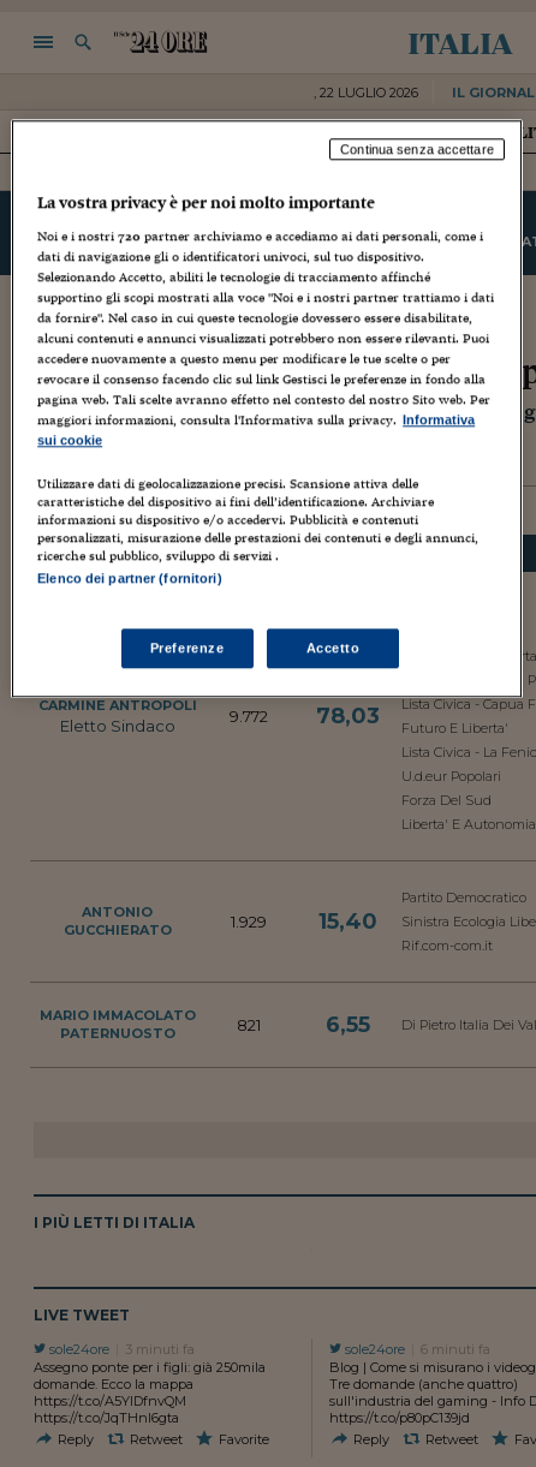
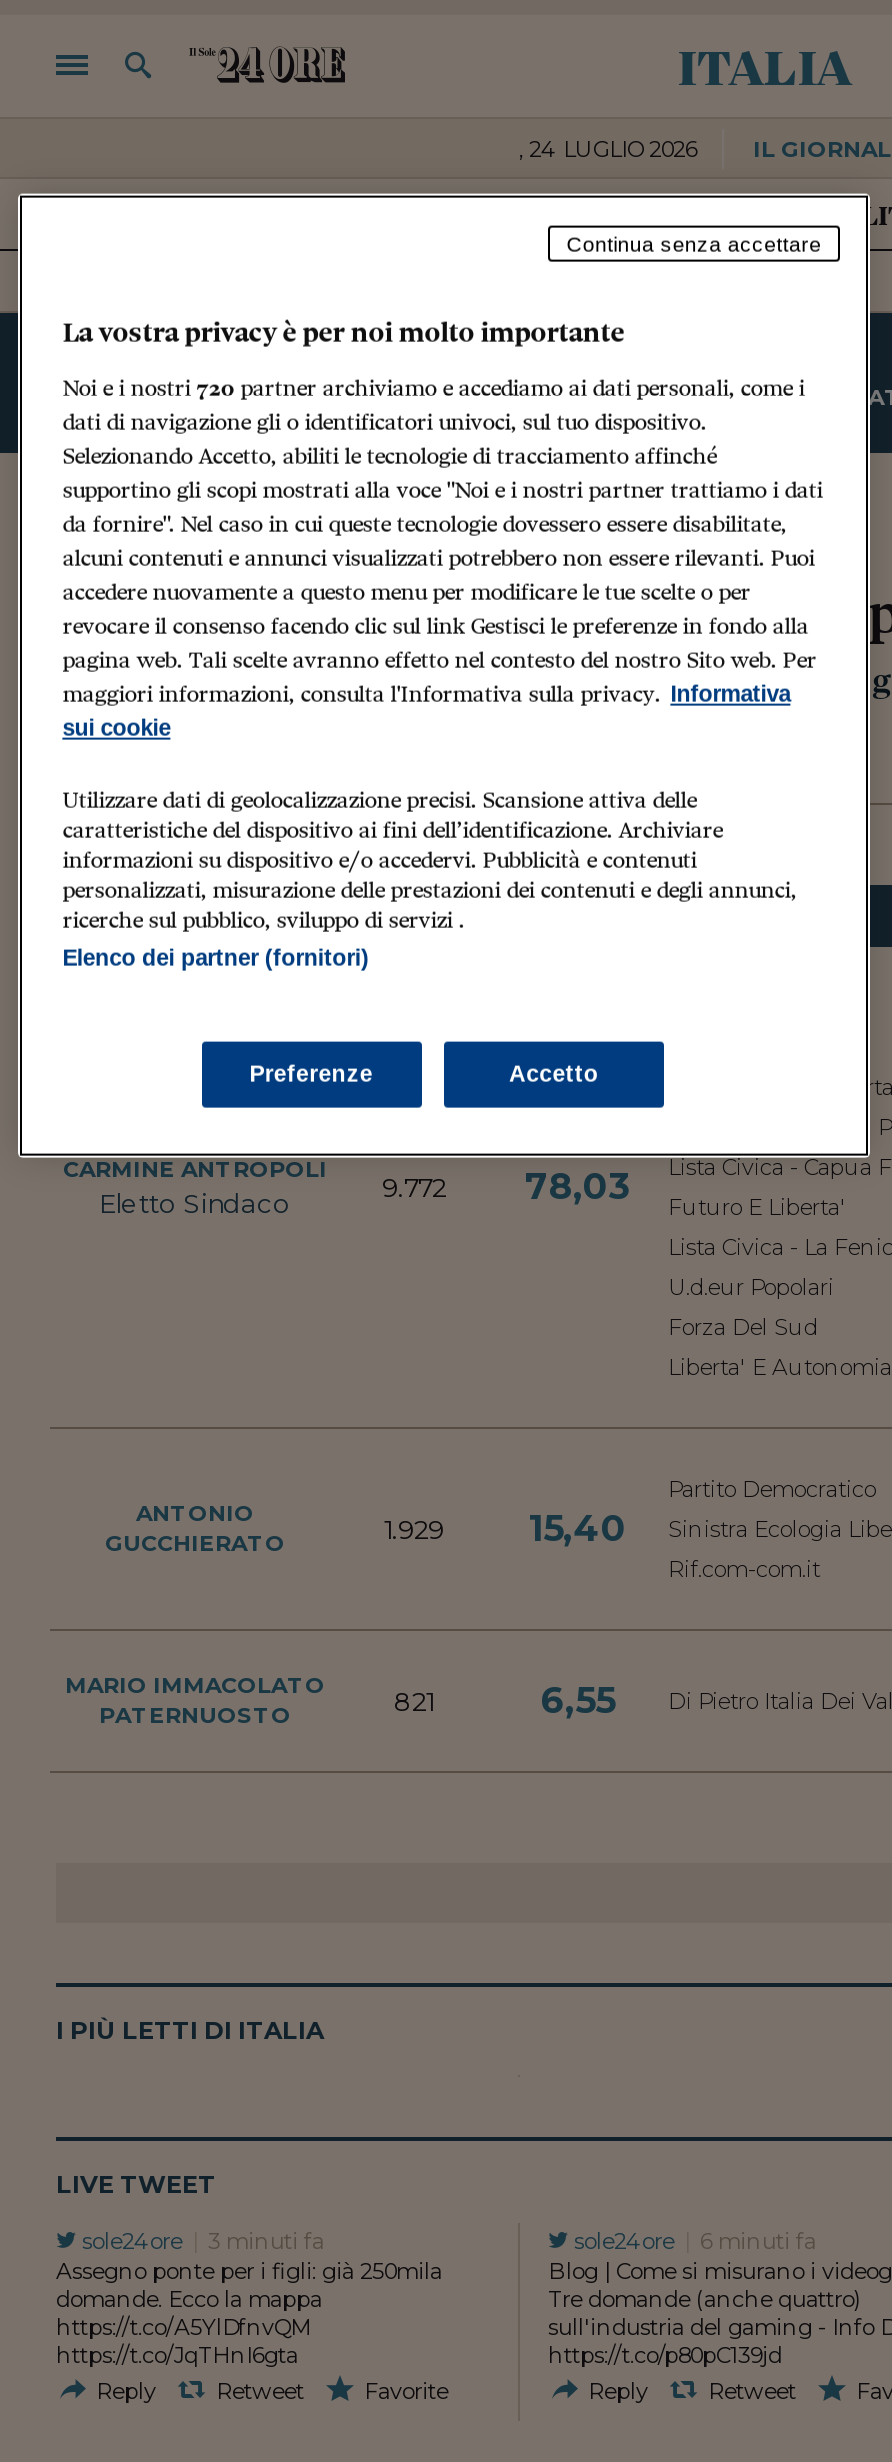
- , 22 LUGLIO 2026
+ , 24 LUGLIO 2026
